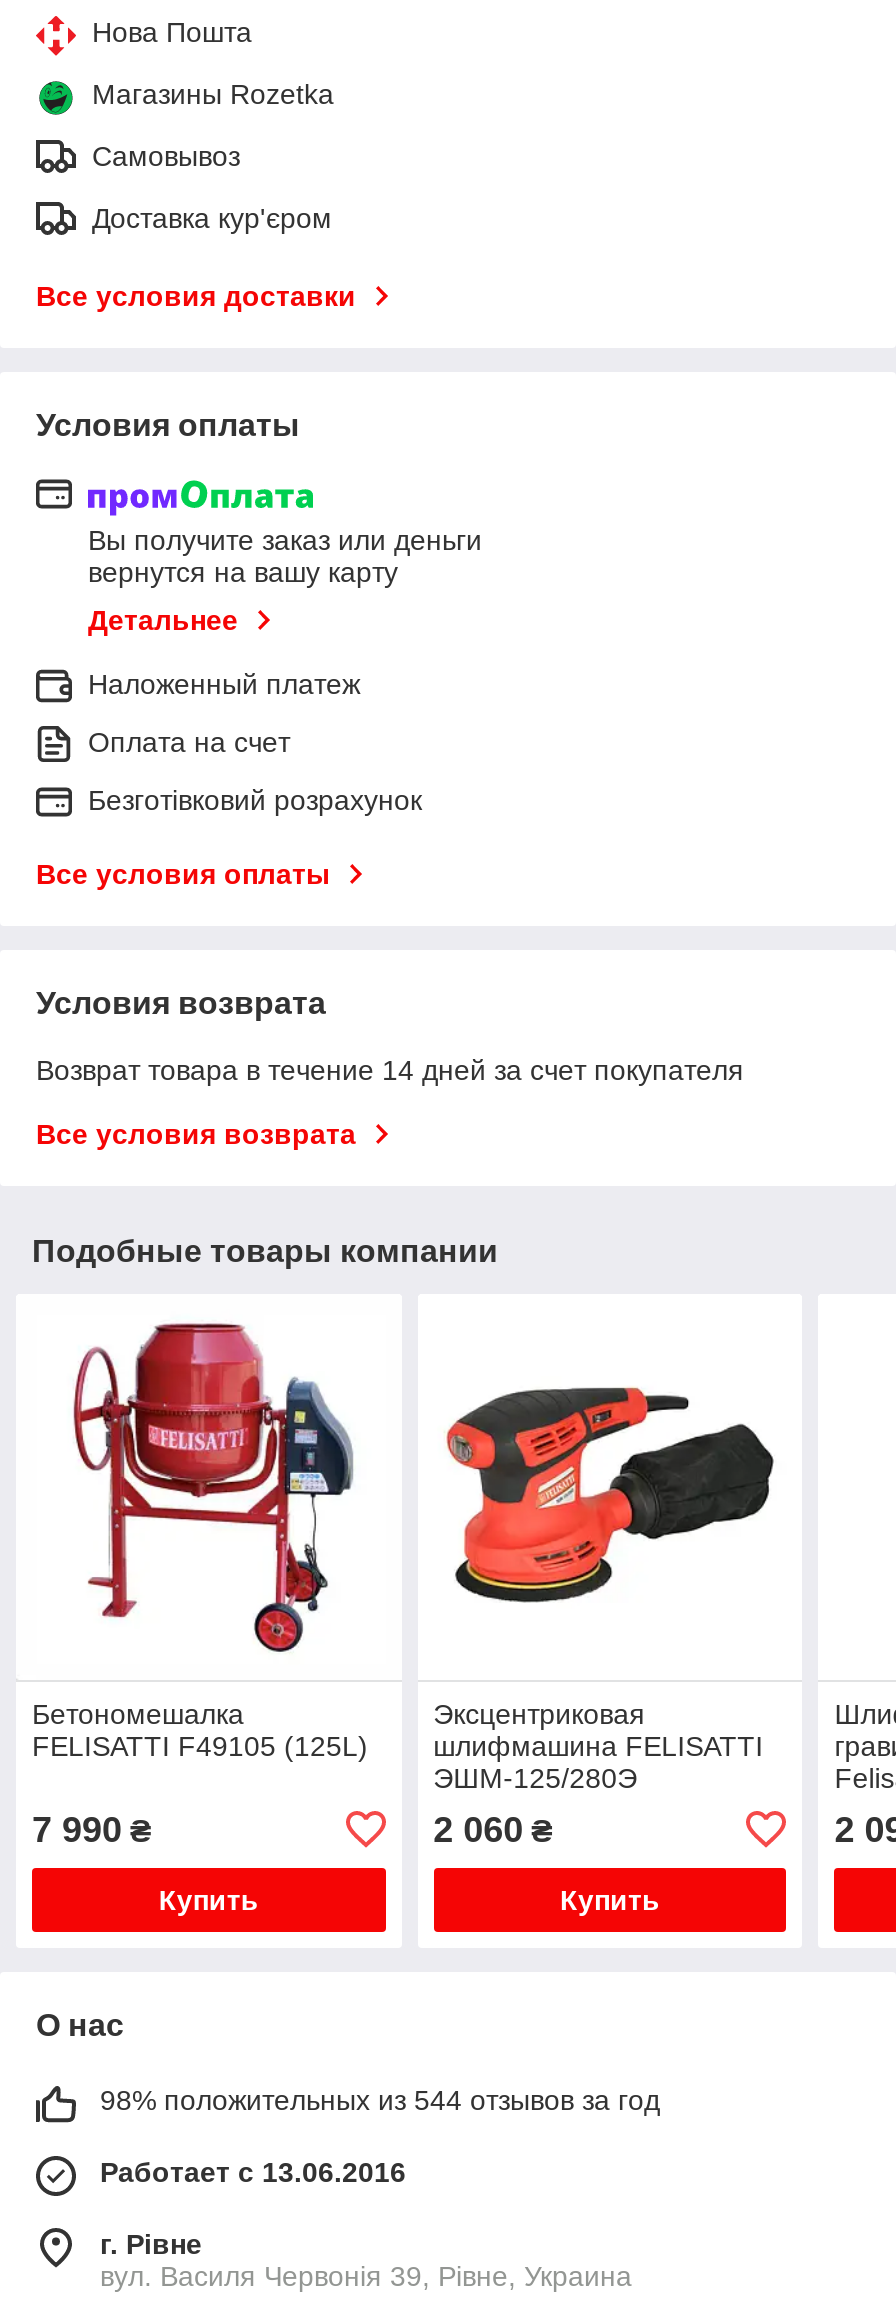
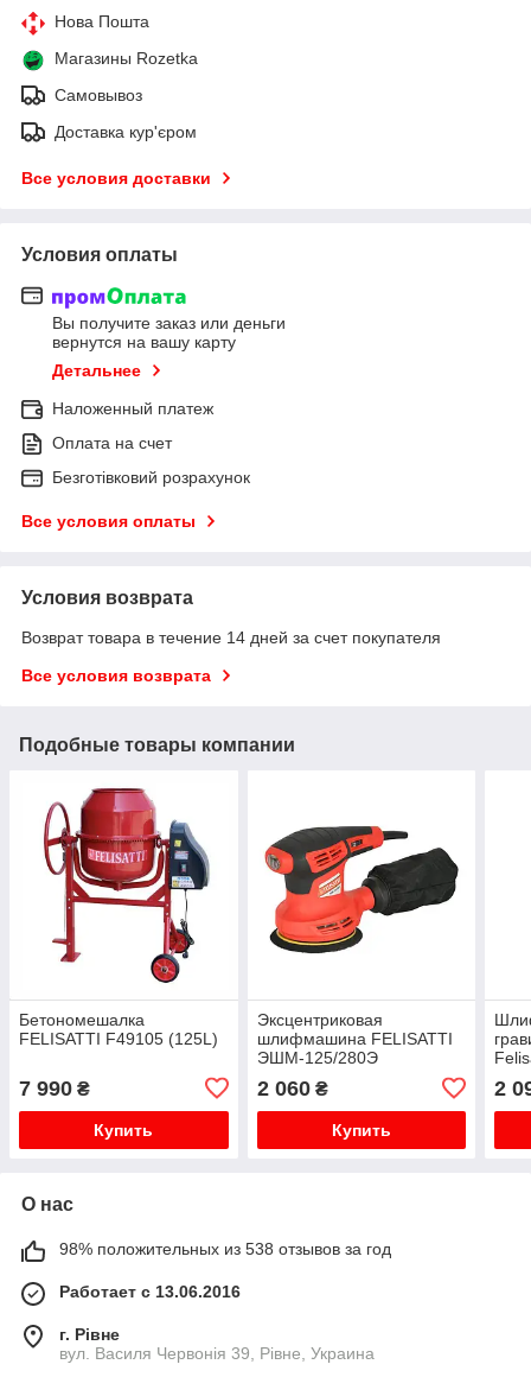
- 98% положительных из 544 отзывов за год
+ 98% положительных из 538 отзывов за год
